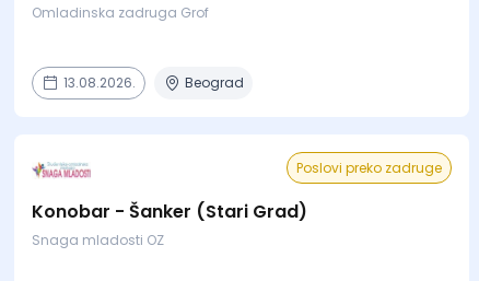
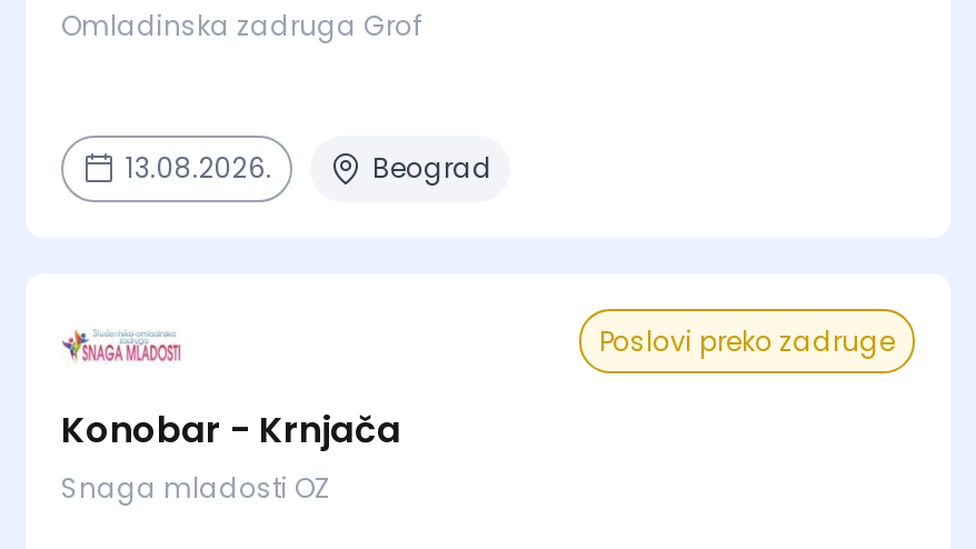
- Konobar - Šanker (Stari Grad)
+ Konobar - Krnjača
